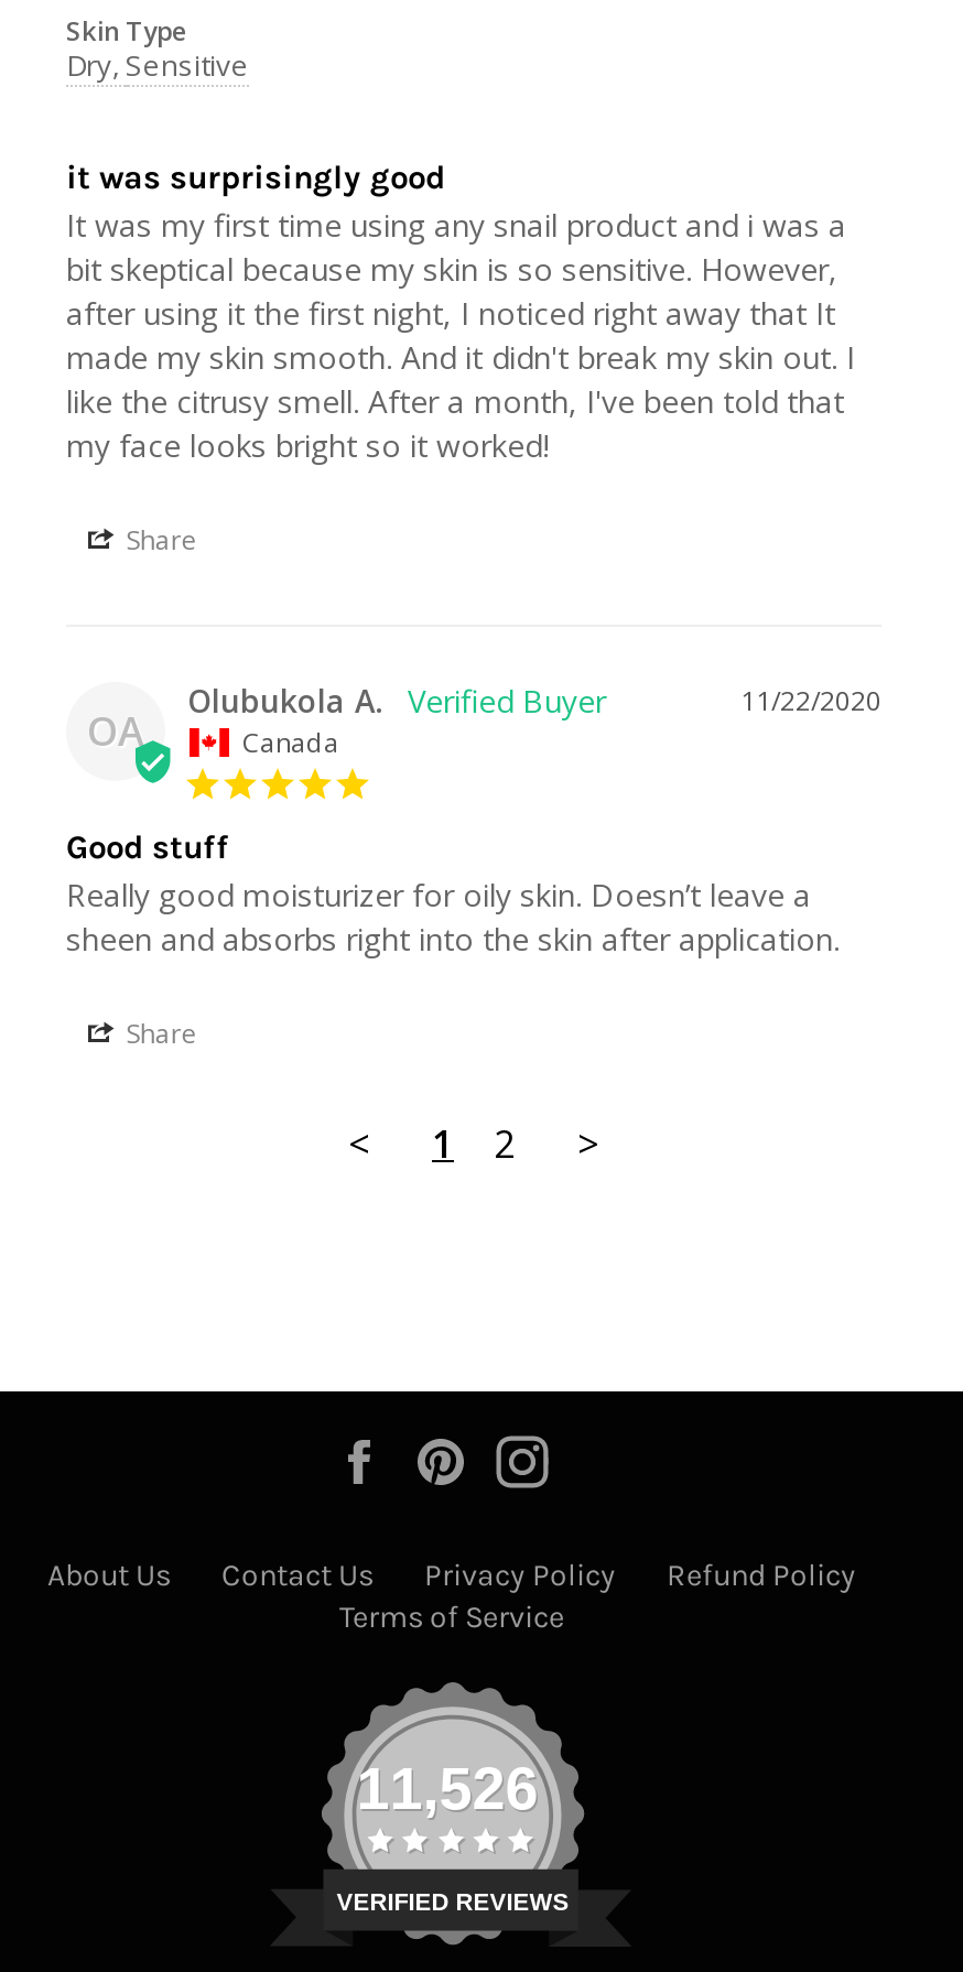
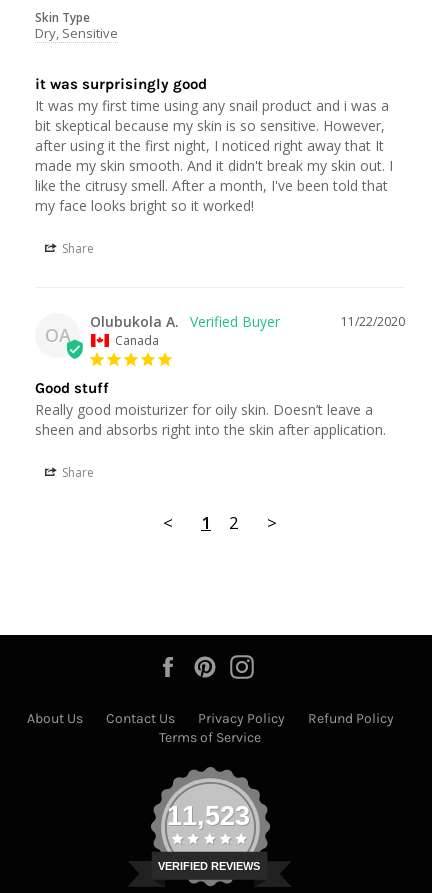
- 11,526
+ 11,523
